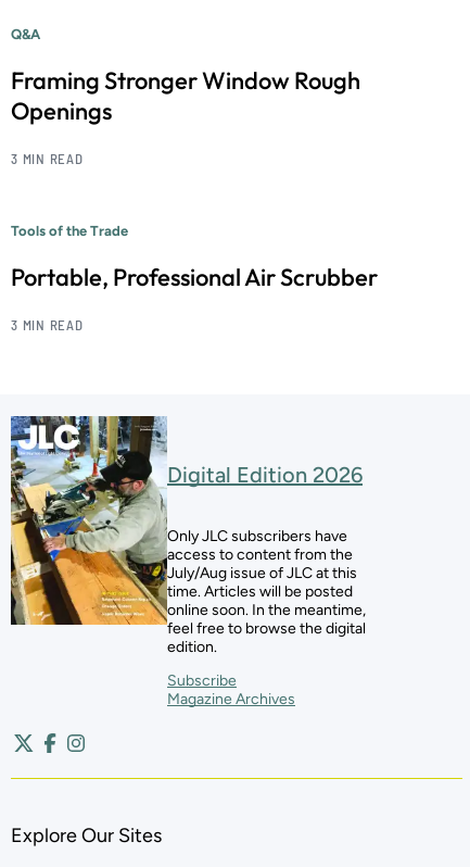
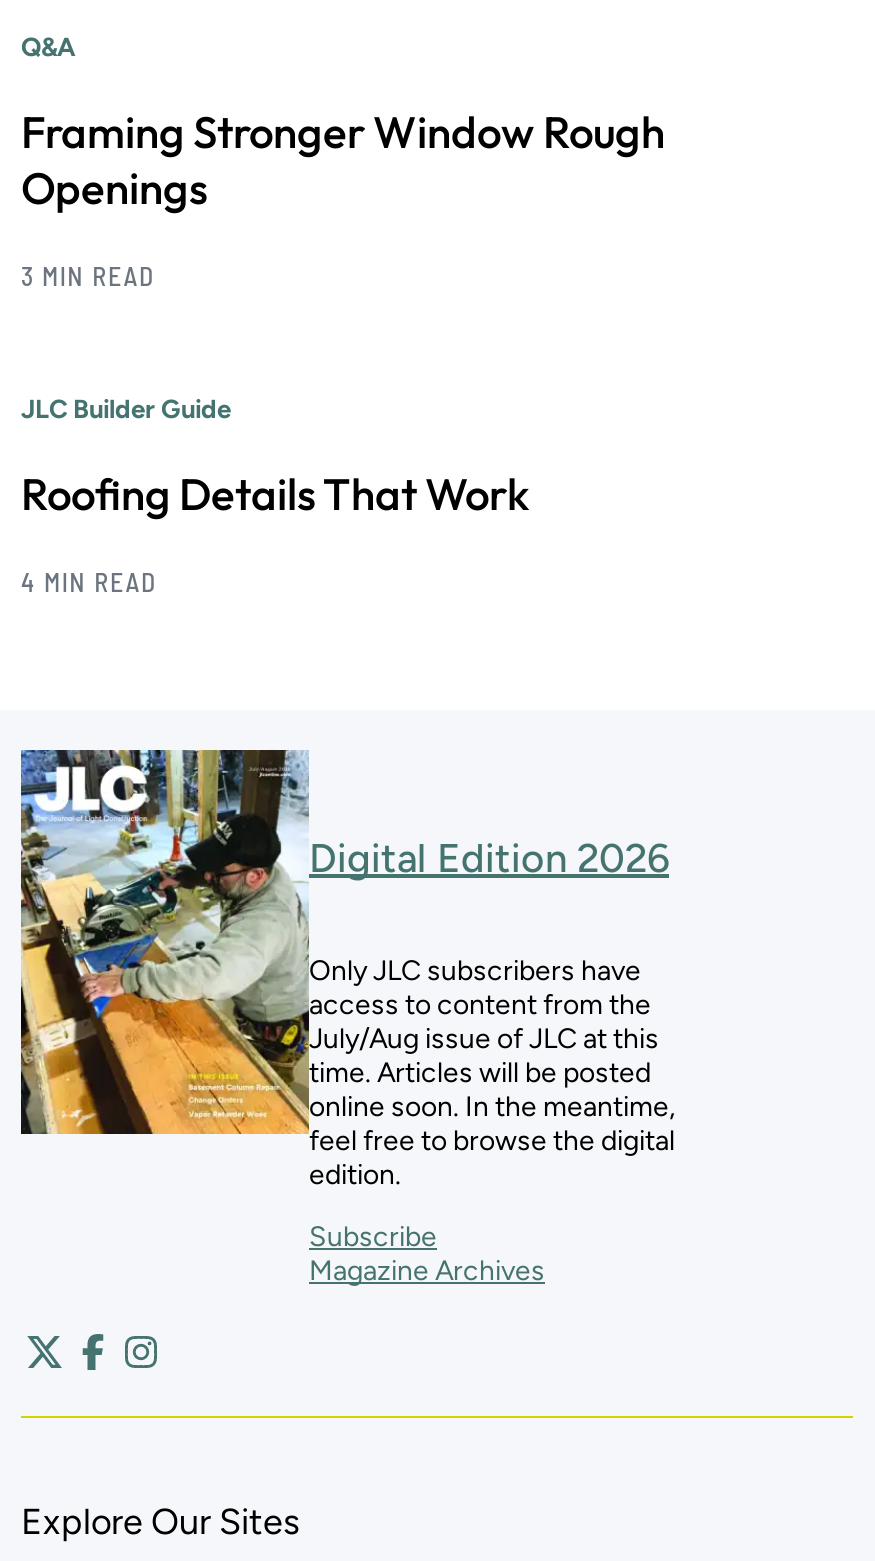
- Tools of the Trade
+ JLC Builder Guide

- Portable, Professional Air Scrubber
+ Roofing Details That Work

- 3 MIN READ
+ 4 MIN READ
